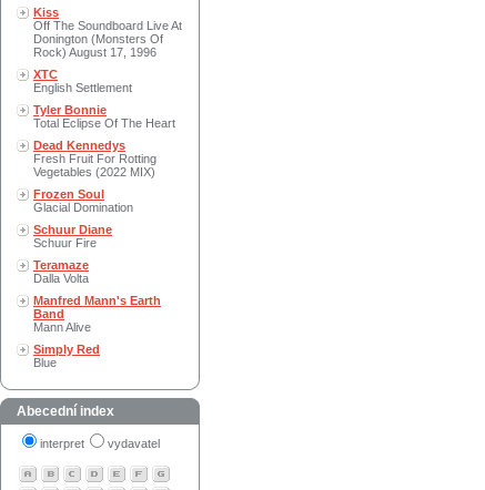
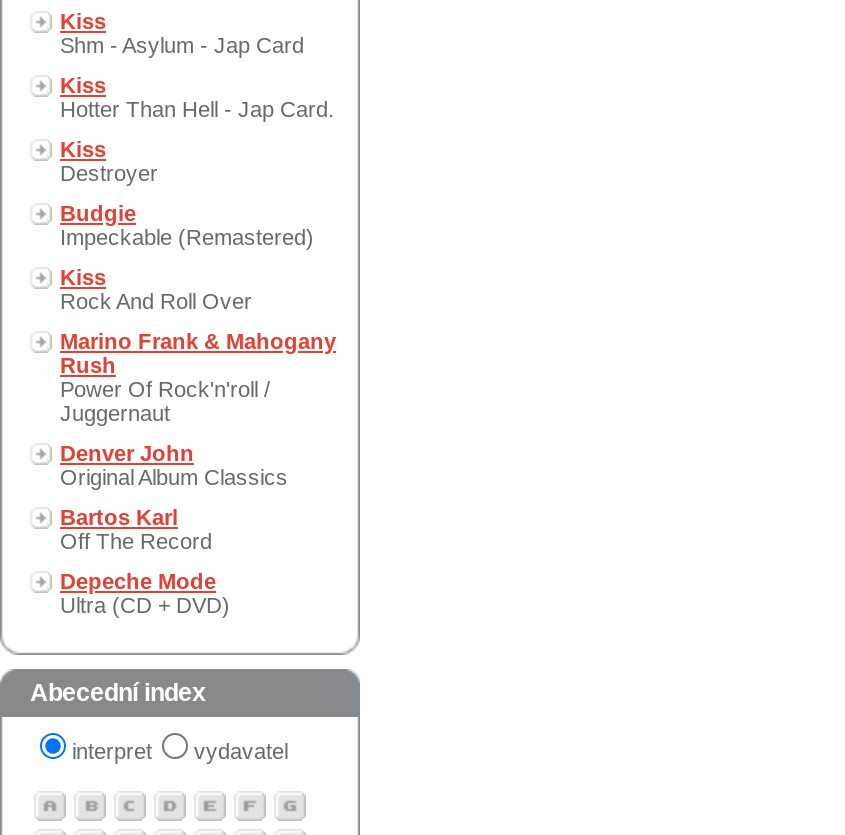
- Off The Soundboard Live At
- Donington (Monsters Of
- Rock) August 17, 1996
+ Shm - Asylum - Jap Card

- XTC
- English Settlement
+ Kiss
+ Hotter Than Hell - Jap Card.

- Tyler Bonnie
- Total Eclipse Of The Heart
+ Kiss
+ Destroyer

- Dead Kennedys
- Fresh Fruit For Rotting
- Vegetables (2022 MIX)
+ Budgie
+ Impeckable (Remastered)

- Frozen Soul
- Glacial Domination
+ Kiss
+ Rock And Roll Over

- Schuur Diane
- Schuur Fire
+ Marino Frank & Mahogany
+ Rush
+ Power Of Rock'n'roll /
+ Juggernaut

- Teramaze
- Dalla Volta
+ Denver John
+ Original Album Classics

- Manfred Mann's Earth
- Band
- Mann Alive
+ Bartos Karl
+ Off The Record

- Simply Red
- Blue
+ Depeche Mode
+ Ultra (CD + DVD)
